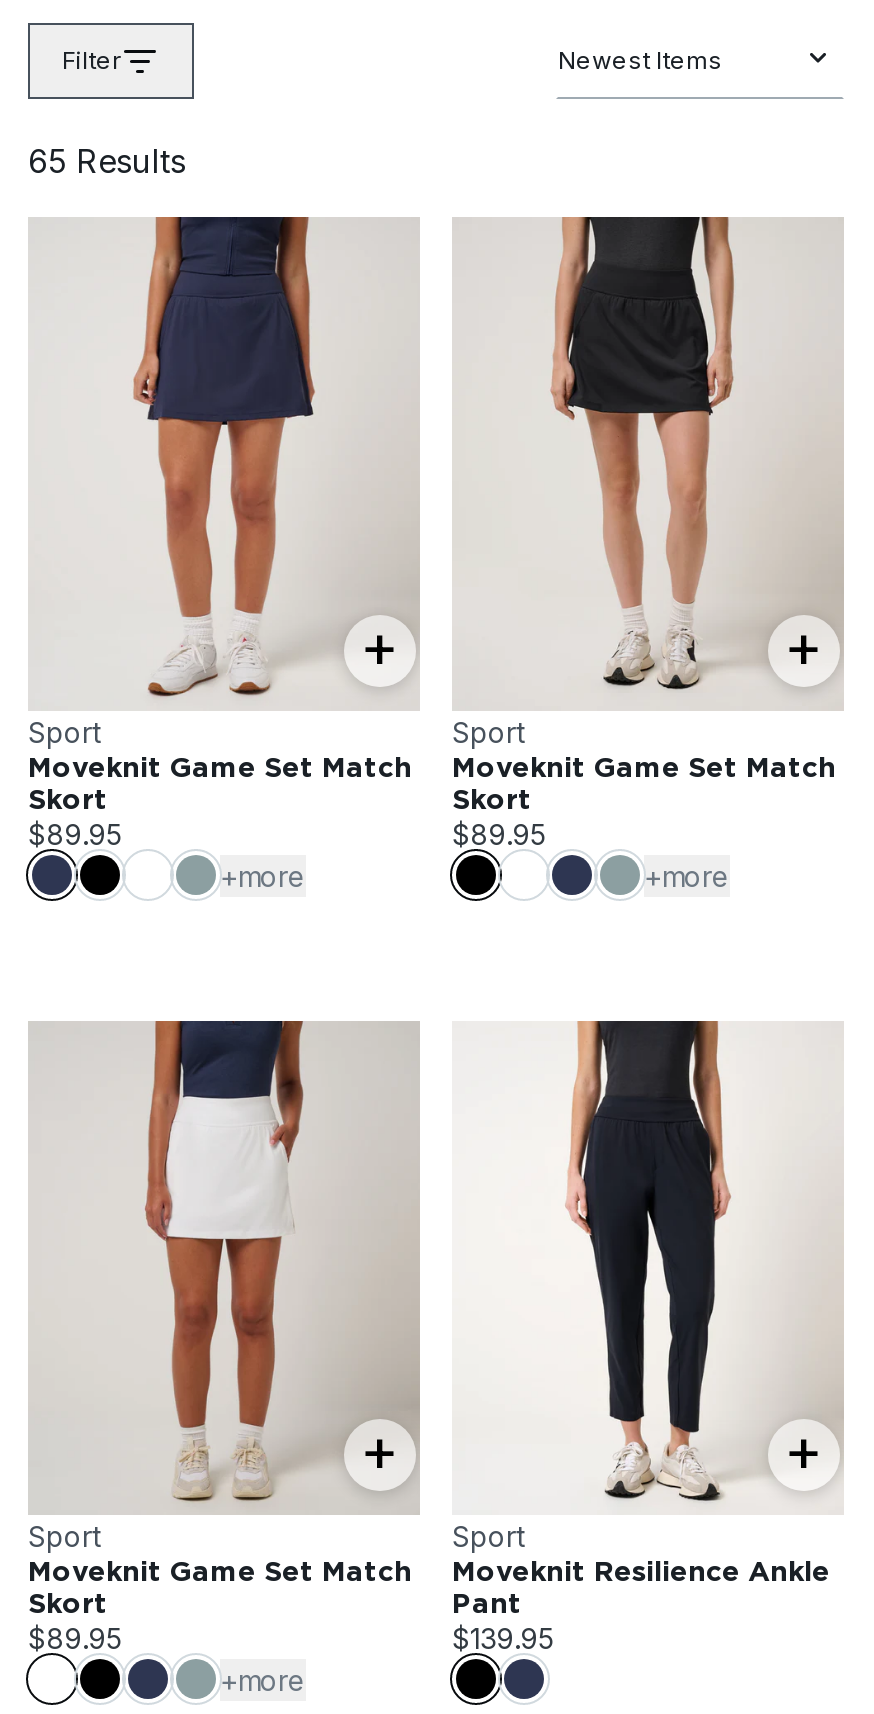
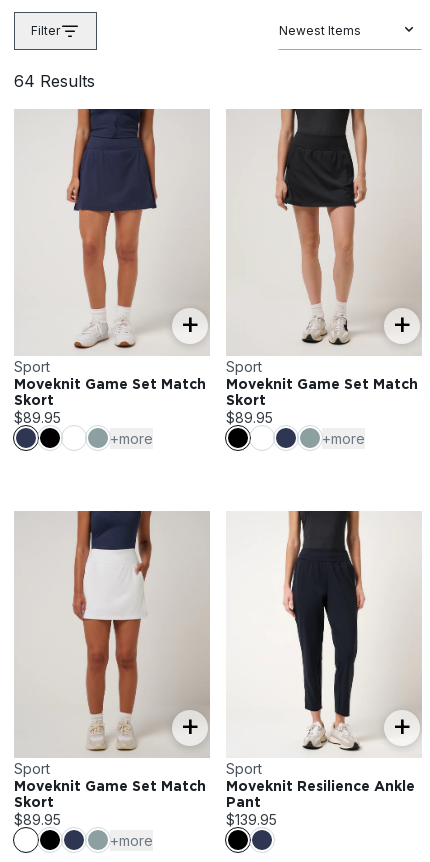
- 65 Results
+ 64 Results
